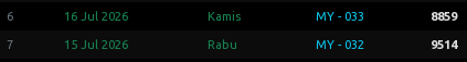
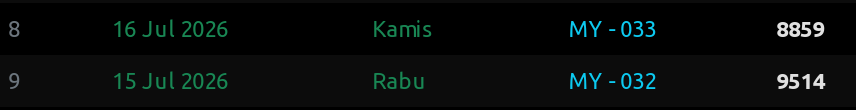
- 6
+ 8

- 7
+ 9
